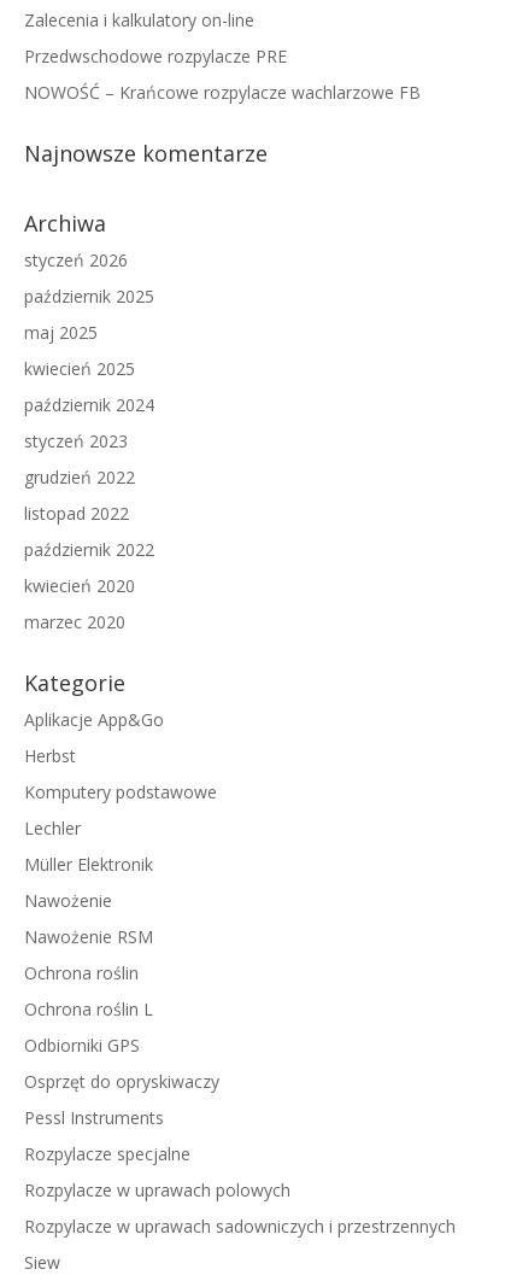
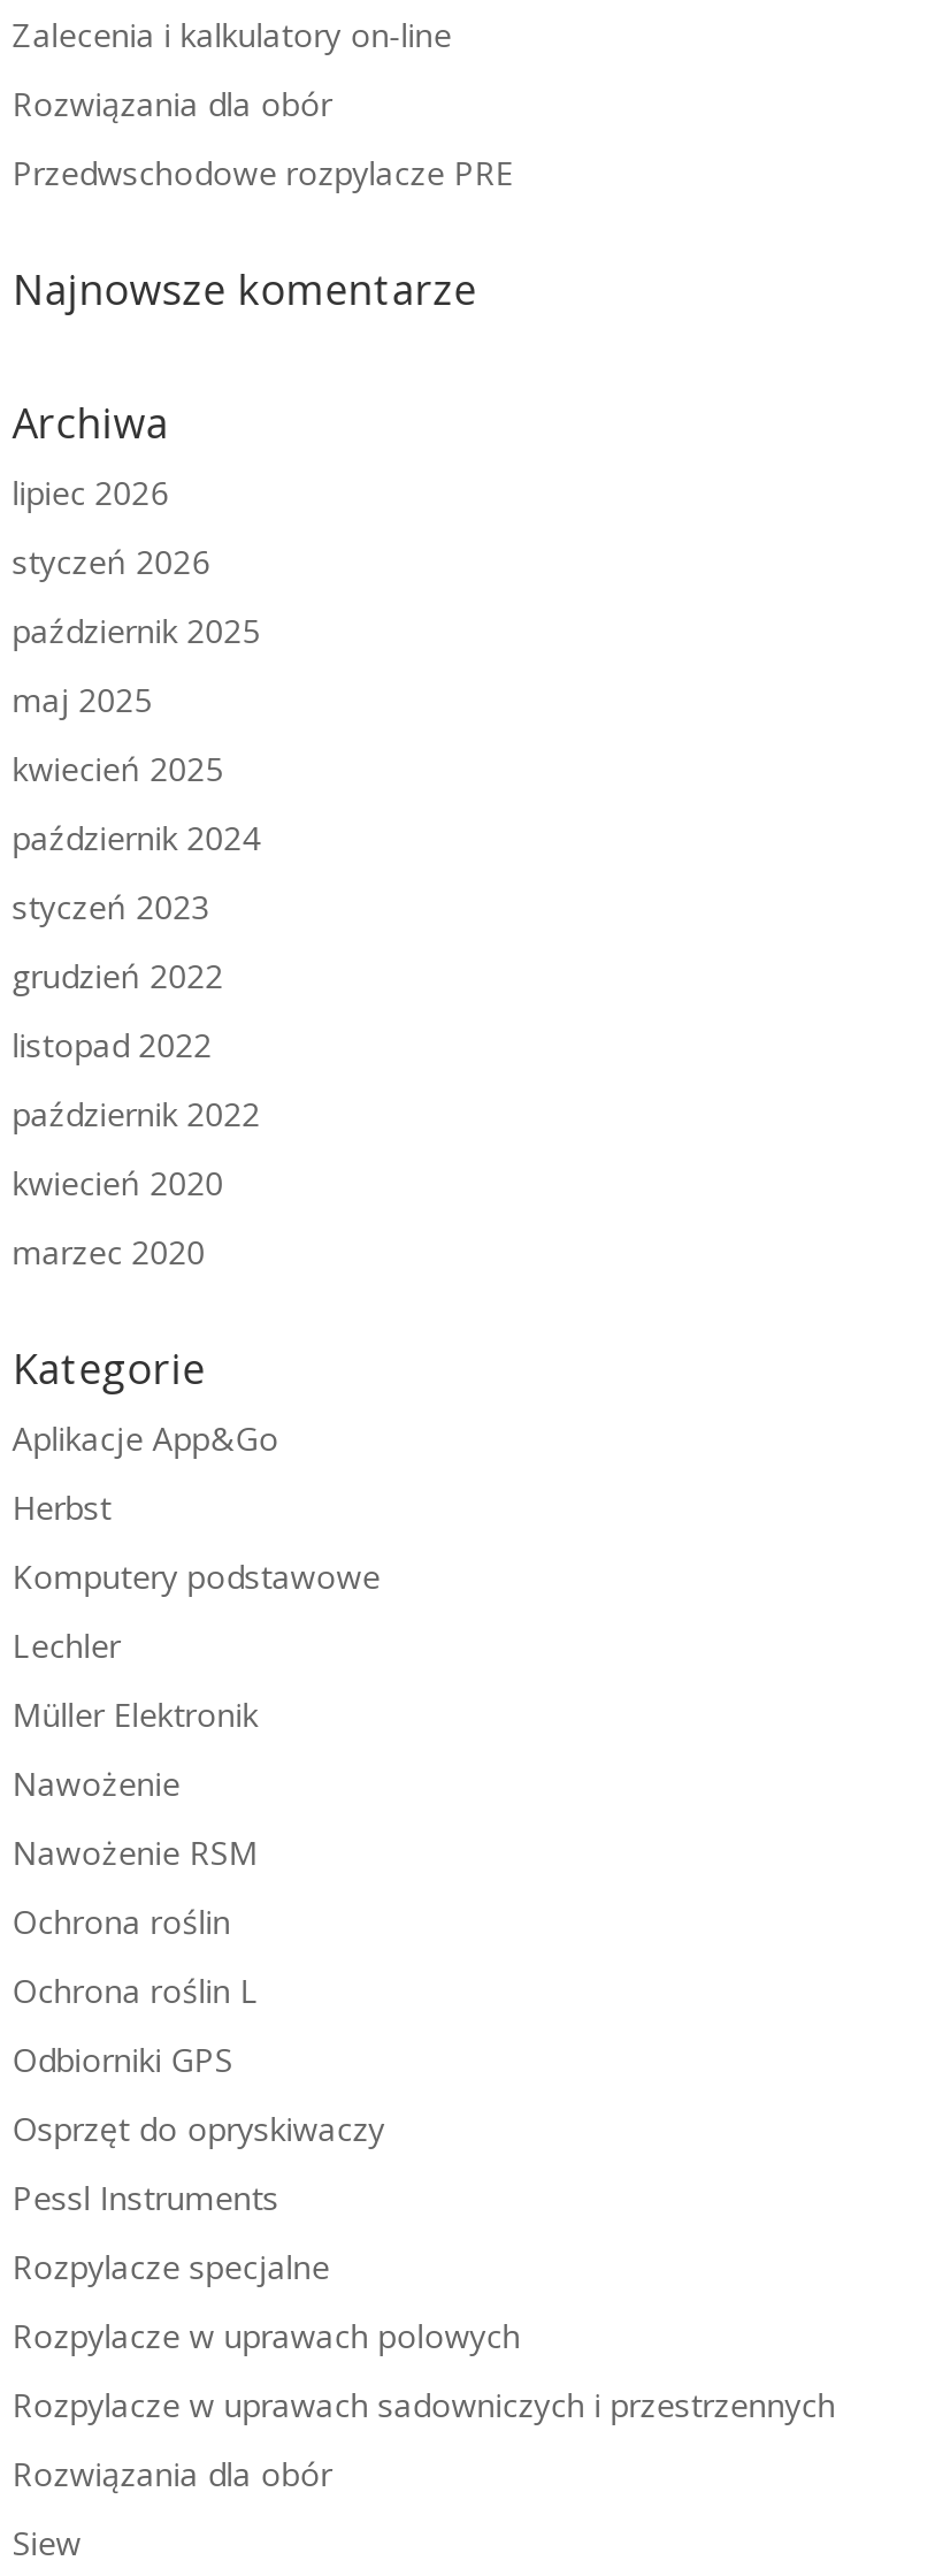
+ Rozwiązania dla obór

- NOWOŚĆ – Krańcowe rozpylacze wachlarzowe FB

+ lipiec 2026

+ Rozwiązania dla obór
